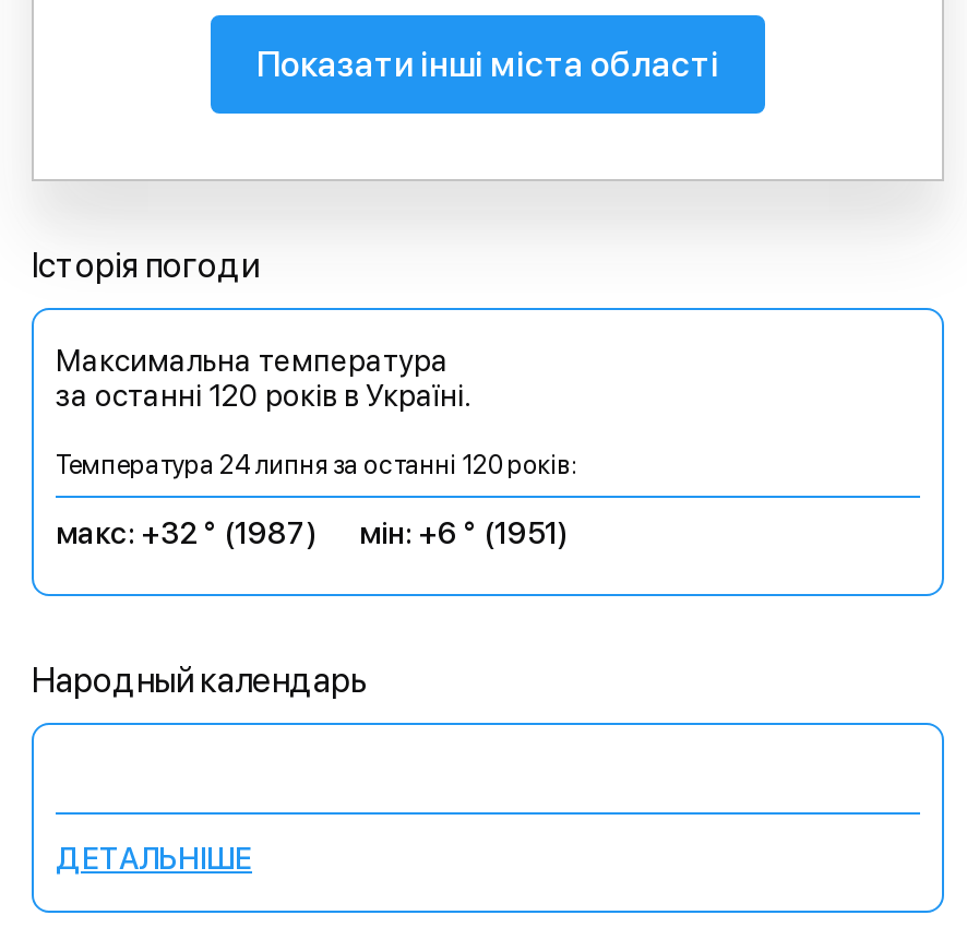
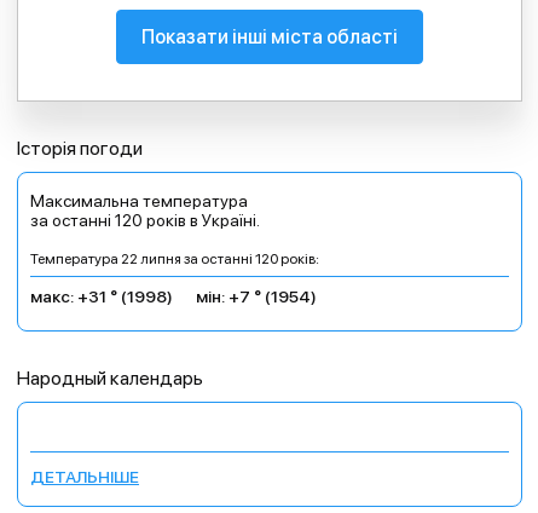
- Температура 24 липня за останні 120 років:
+ Температура 22 липня за останні 120 років:

- макс: +32 ° (1987)
+ макс: +31 ° (1998)

- мін: +6 ° (1951)
+ мін: +7 ° (1954)
